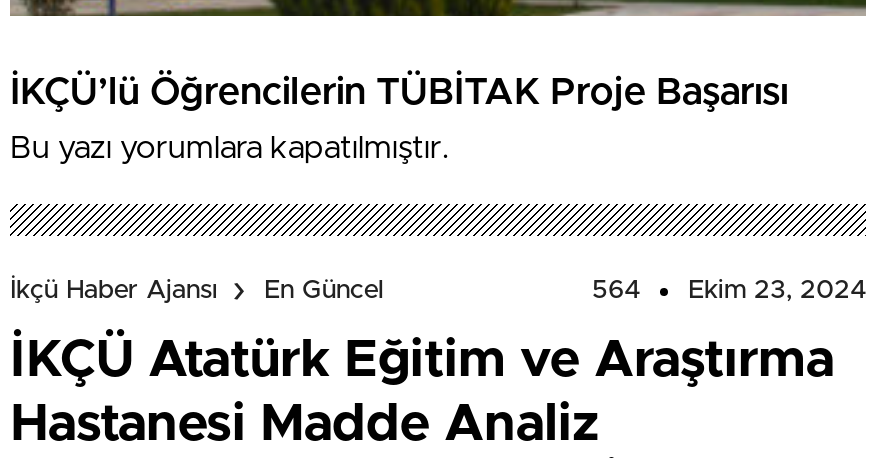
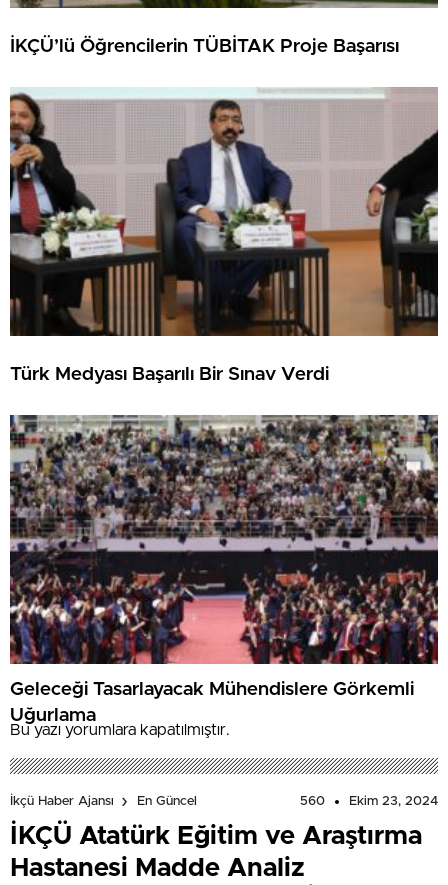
+ [image]
+ Geleceği Tasarlayacak Mühendislere Görkemli
+ Uğurlama

+ [image]
+ Türk Medyası Başarılı Bir Sınav Verdi

- 564 Ekim 23, 2024
+ 560 Ekim 23, 2024
